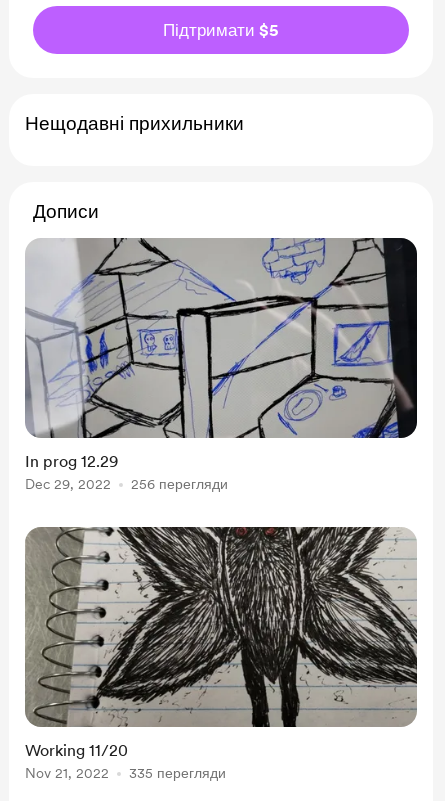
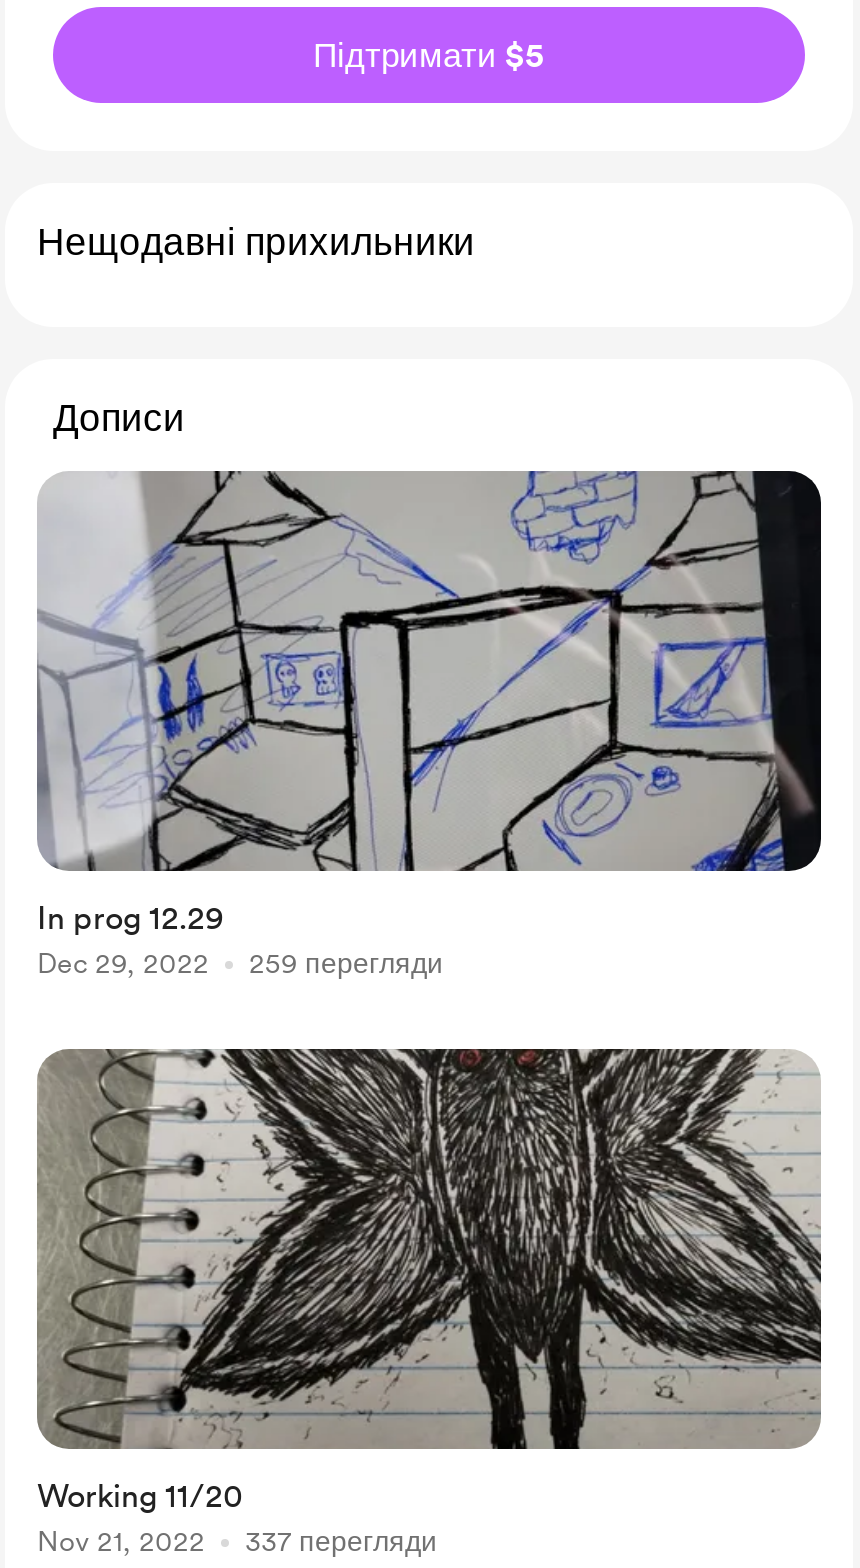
- Dec 29, 2022 256 перегляди
+ Dec 29, 2022 259 перегляди

- Nov 21, 2022 335 перегляди
+ Nov 21, 2022 337 перегляди
